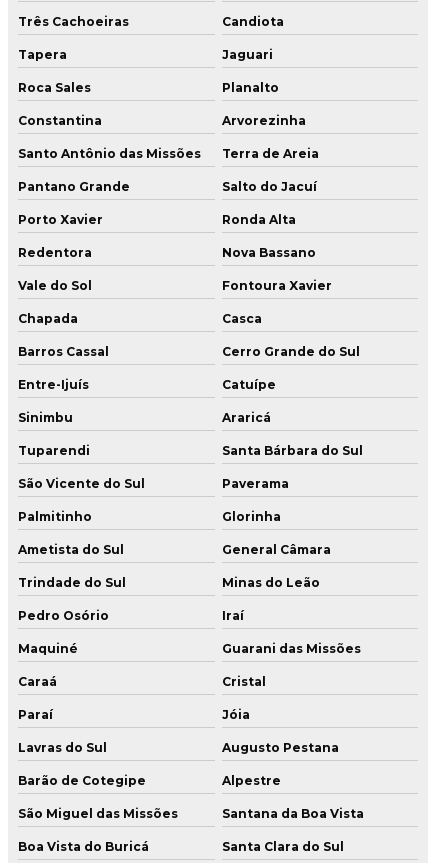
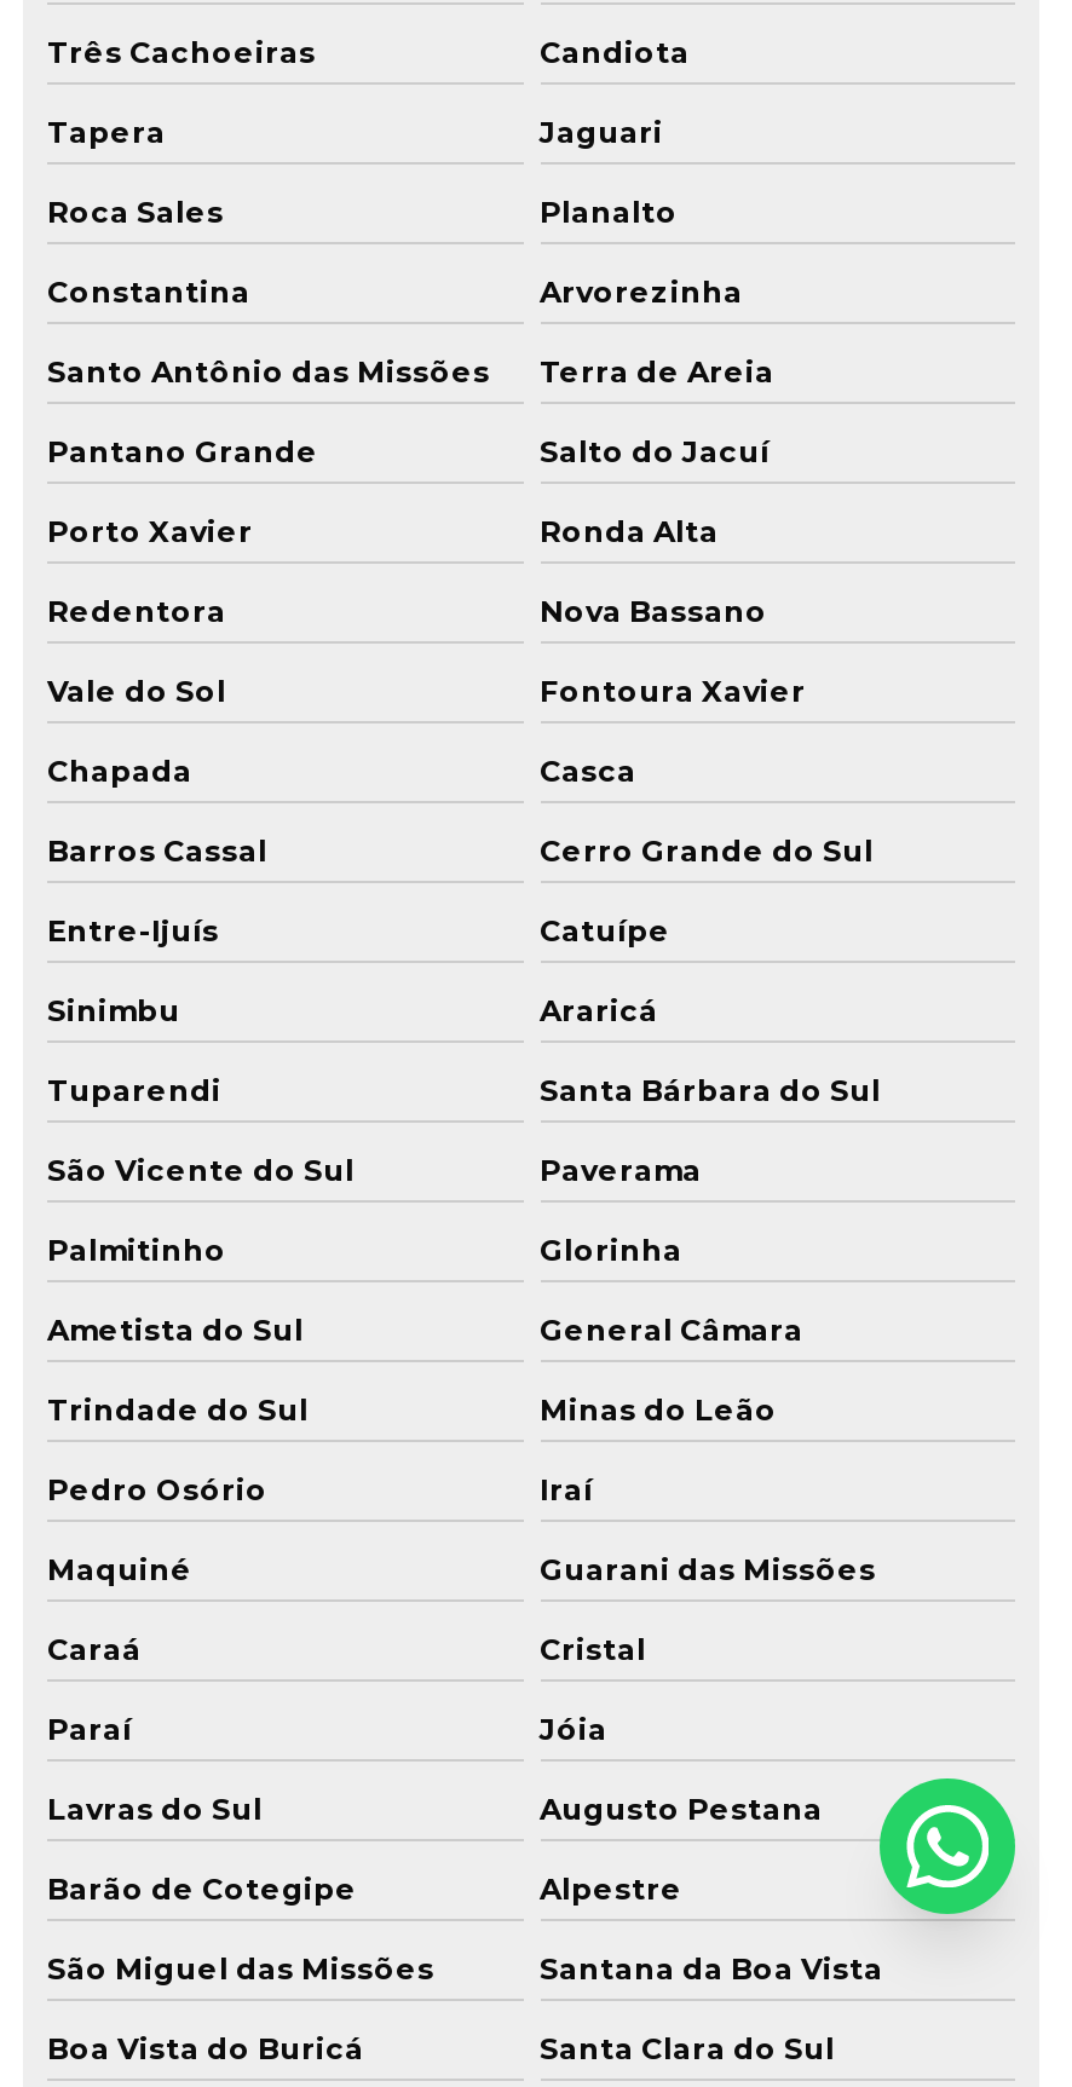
+ [image]
